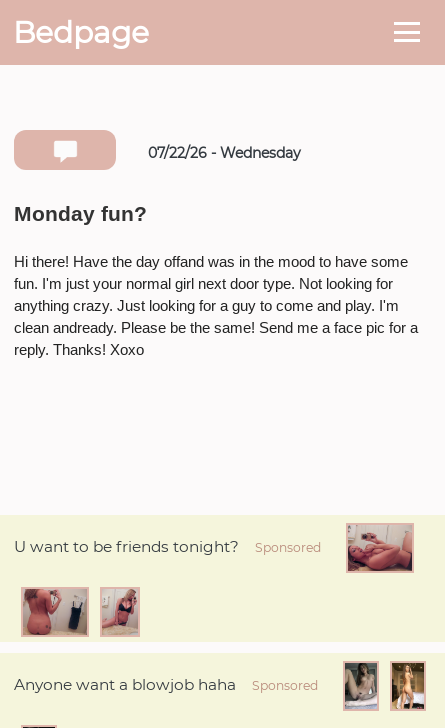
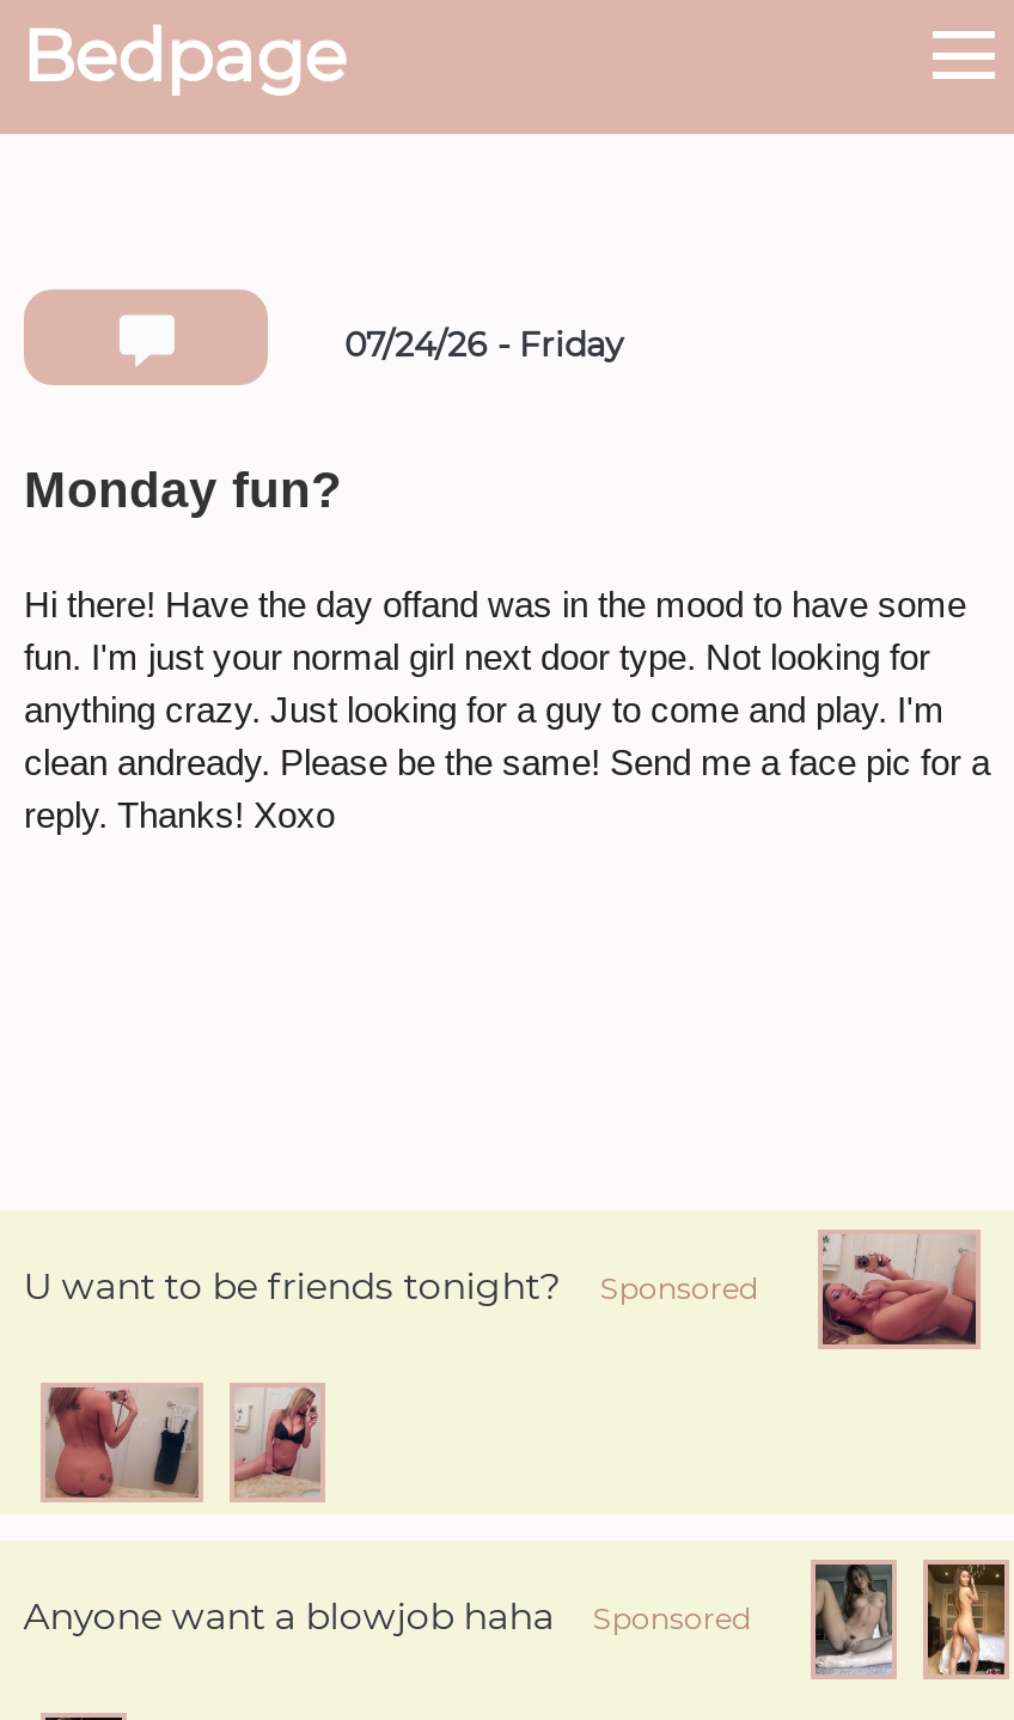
- 07/22/26 - Wednesday
+ 07/24/26 - Friday
